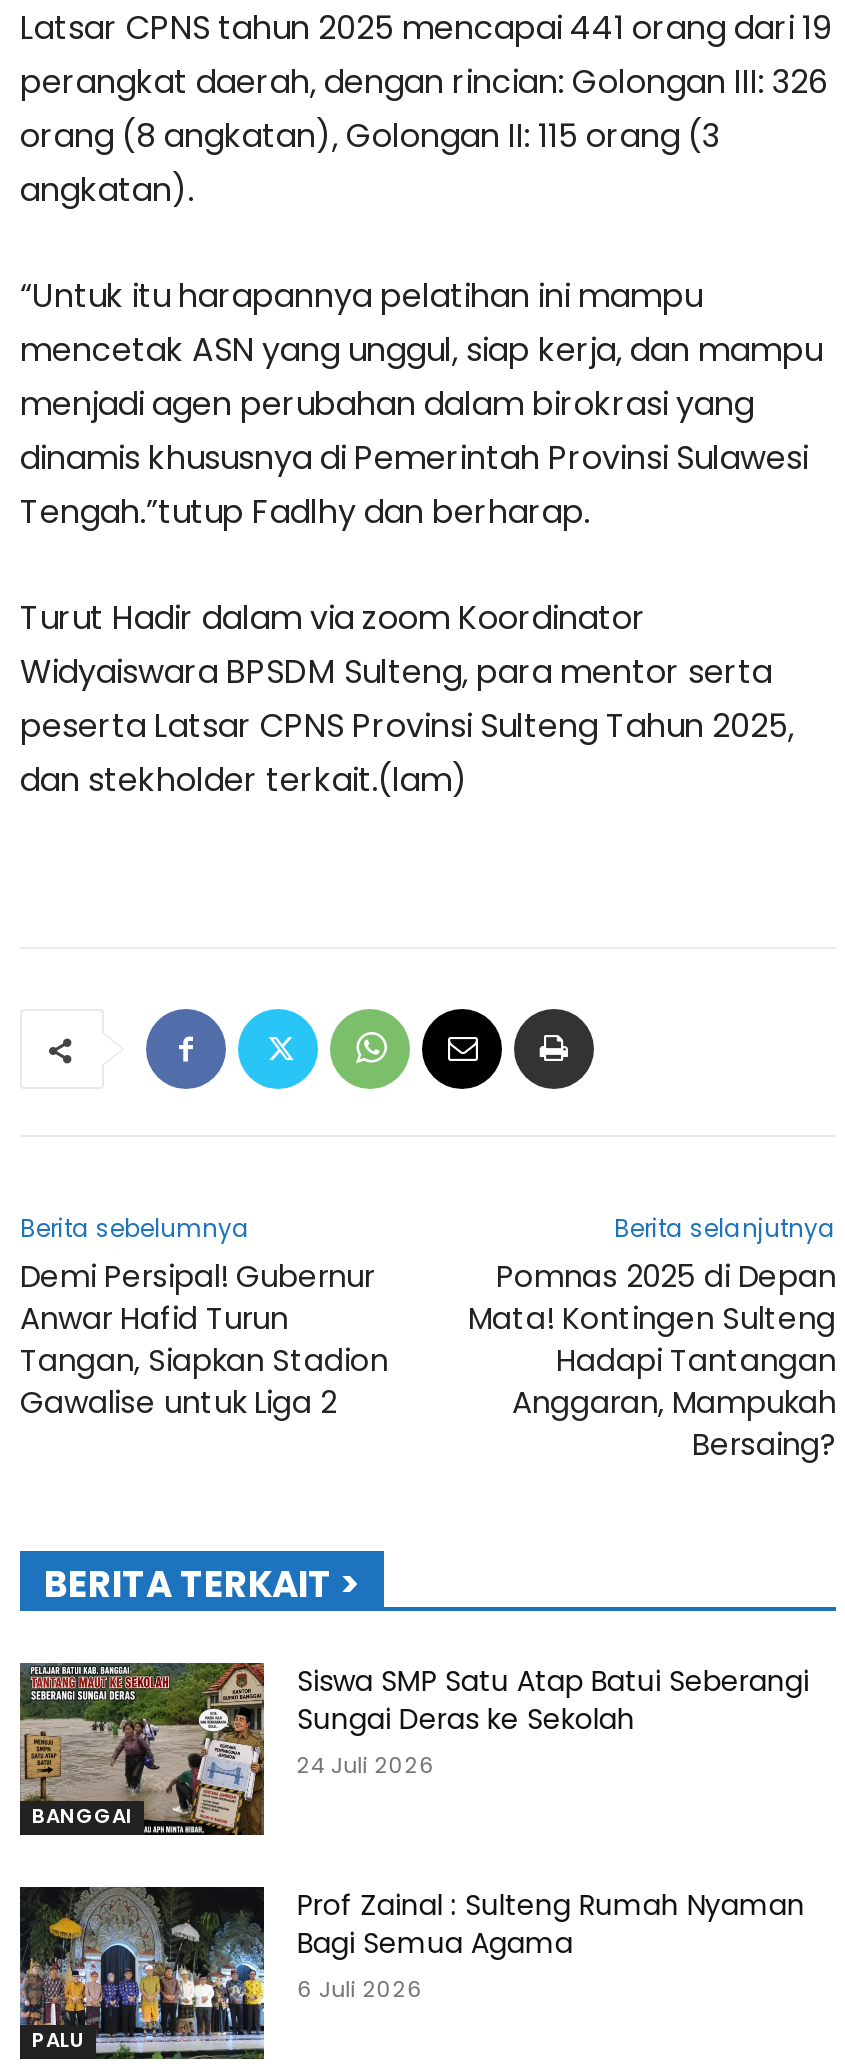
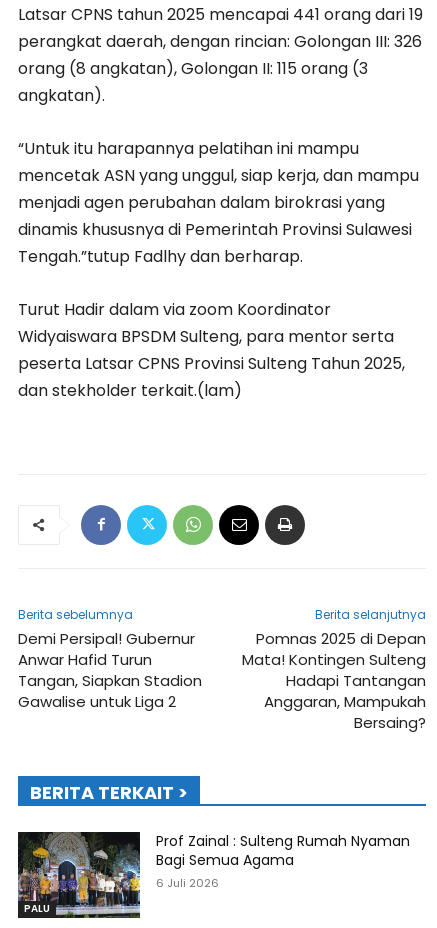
- [image]
- BANGGAI

- Siswa SMP Satu Atap Batui Seberangi
- Sungai Deras ke Sekolah
- 24 Juli 2026
